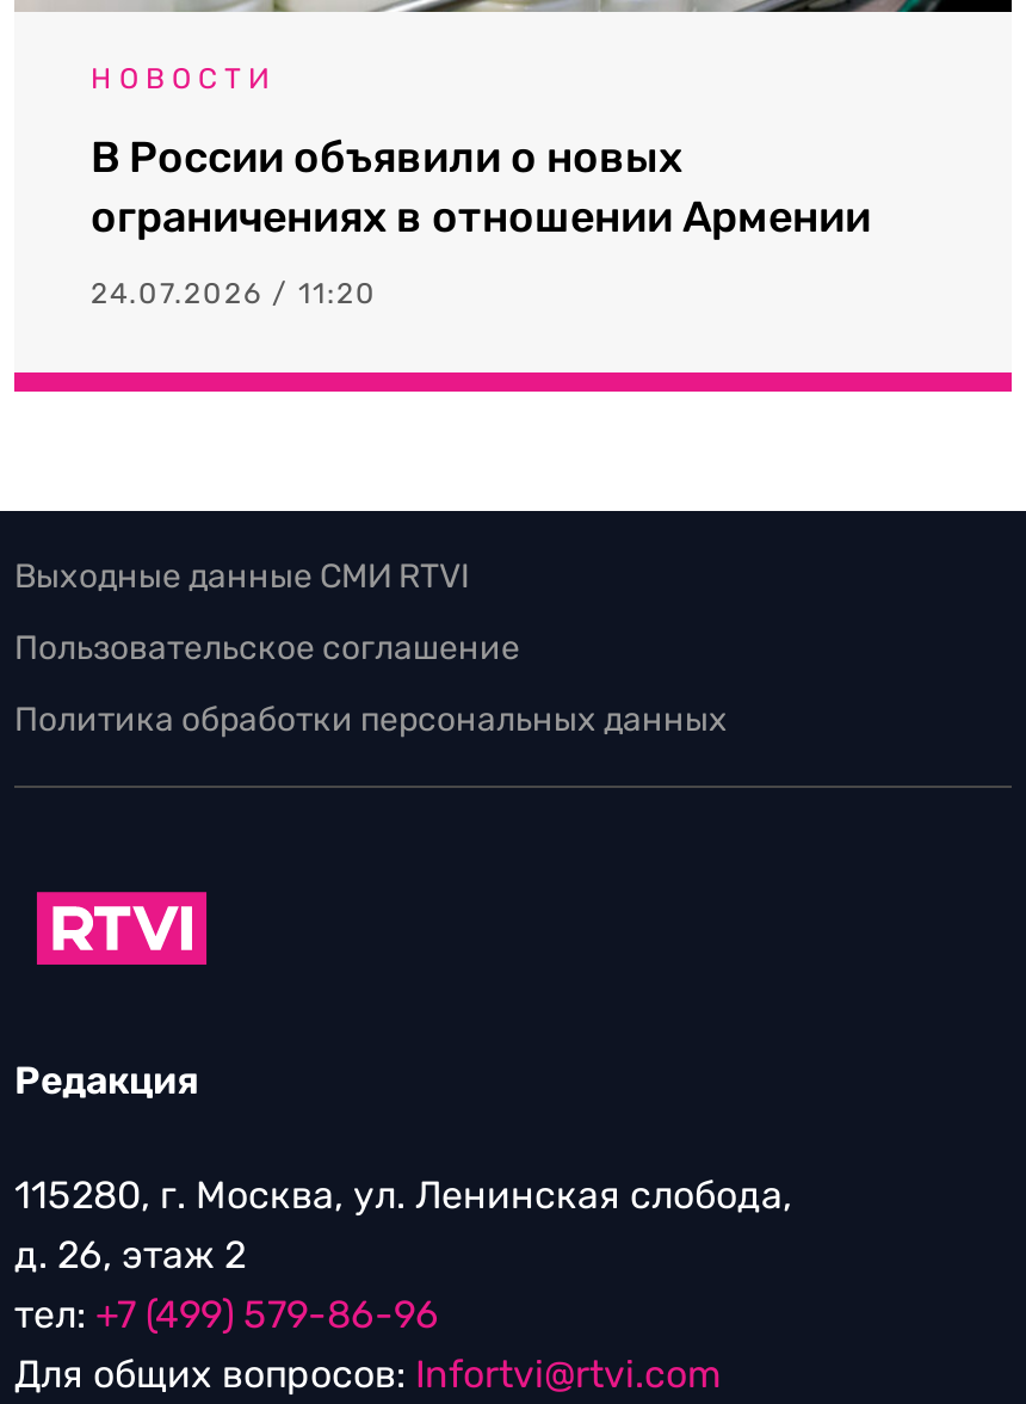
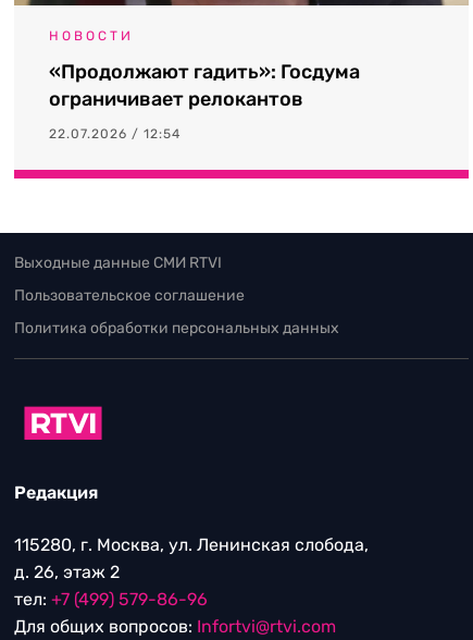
- В России объявили о новых
- ограничениях в отношении Армении
+ «Продолжают гадить»: Госдума
+ ограничивает релокантов

- 24.07.2026 / 11:20
+ 22.07.2026 / 12:54
